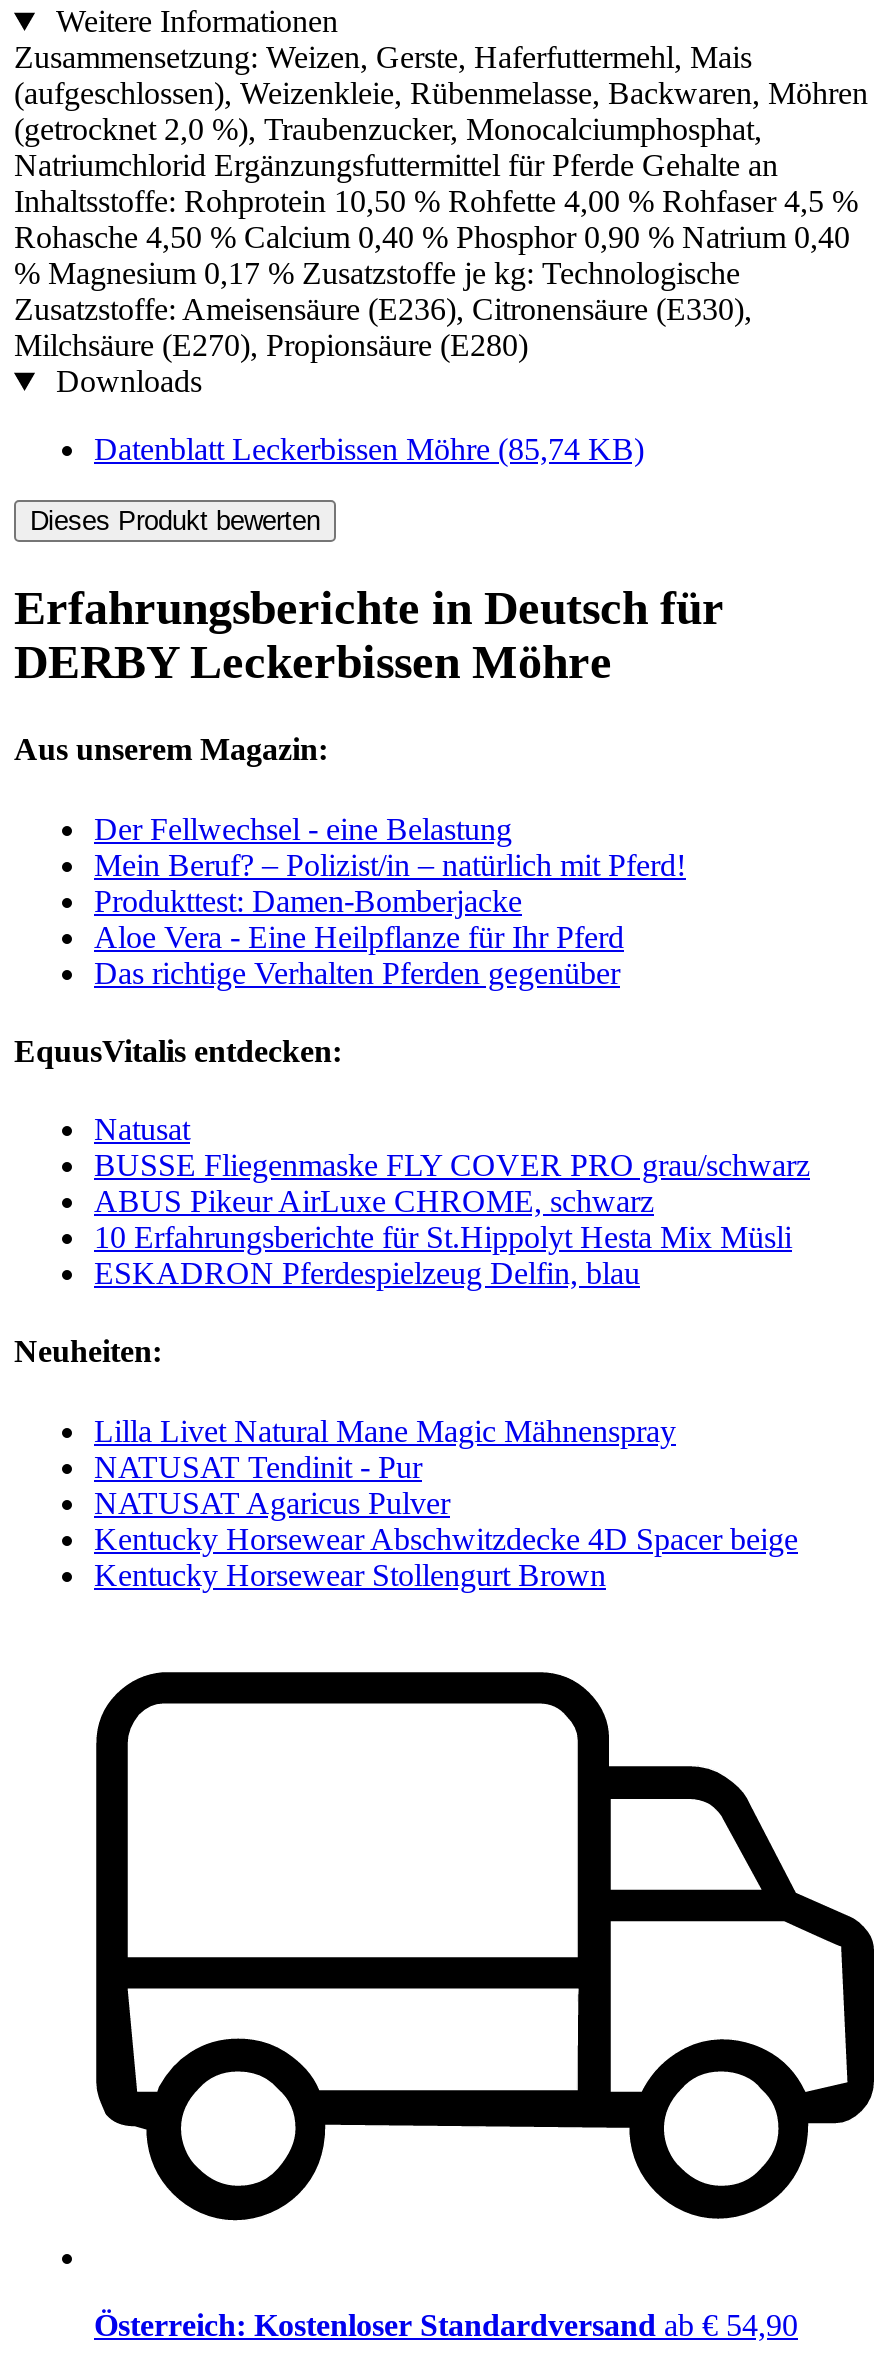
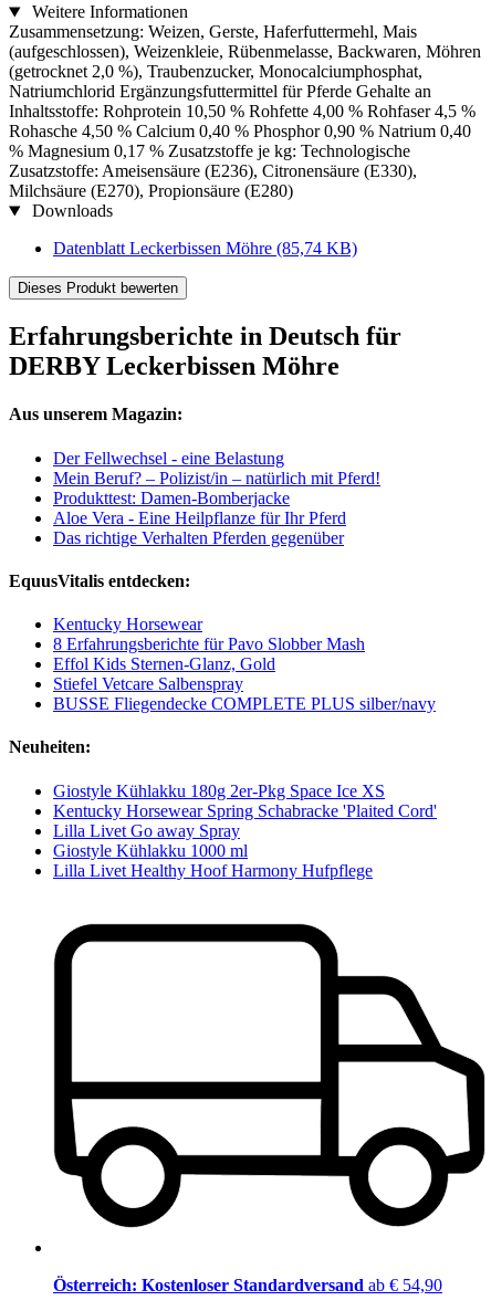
- Natusat
- BUSSE Fliegenmaske FLY COVER PRO grau/schwarz
- ABUS Pikeur AirLuxe CHROME, schwarz
- 10 Erfahrungsberichte für St.Hippolyt Hesta Mix Müsli
- ESKADRON Pferdespielzeug Delfin, blau
+ Kentucky Horsewear
+ 8 Erfahrungsberichte für Pavo Slobber Mash
+ Effol Kids Sternen-Glanz, Gold
+ Stiefel Vetcare Salbenspray
+ BUSSE Fliegendecke COMPLETE PLUS silber/navy

- Lilla Livet Natural Mane Magic Mähnenspray
- NATUSAT Tendinit - Pur
- NATUSAT Agaricus Pulver
- Kentucky Horsewear Abschwitzdecke 4D Spacer beige
- Kentucky Horsewear Stollengurt Brown
+ Giostyle Kühlakku 180g 2er-Pkg Space Ice XS
+ Kentucky Horsewear Spring Schabracke 'Plaited Cord'
+ Lilla Livet Go away Spray
+ Giostyle Kühlakku 1000 ml
+ Lilla Livet Healthy Hoof Harmony Hufpflege
